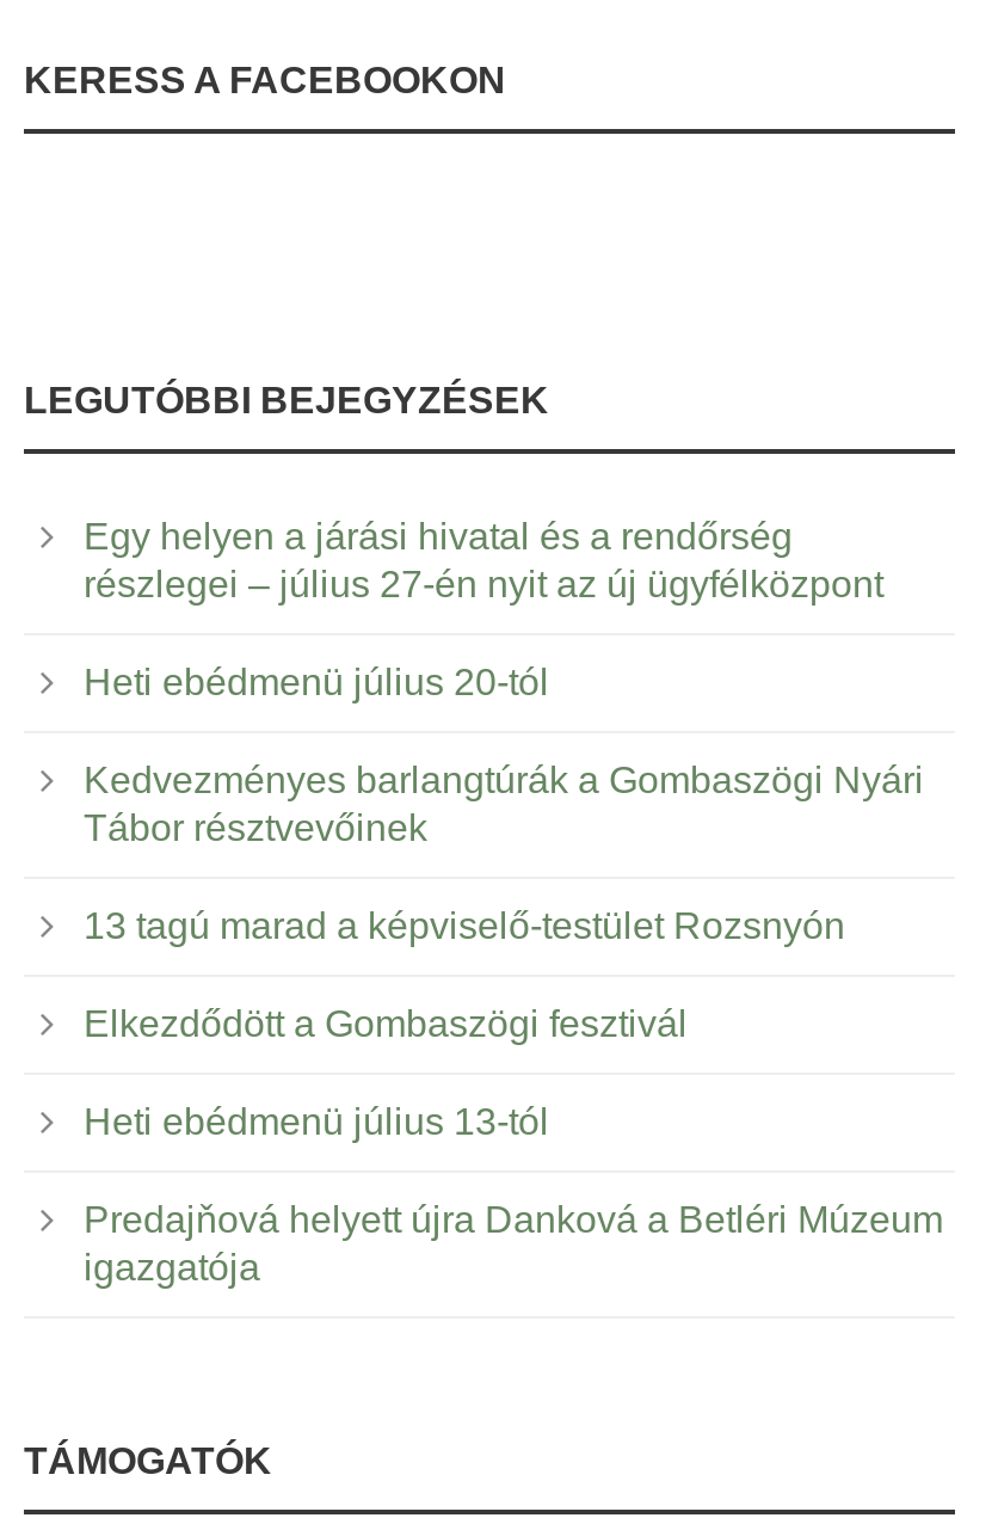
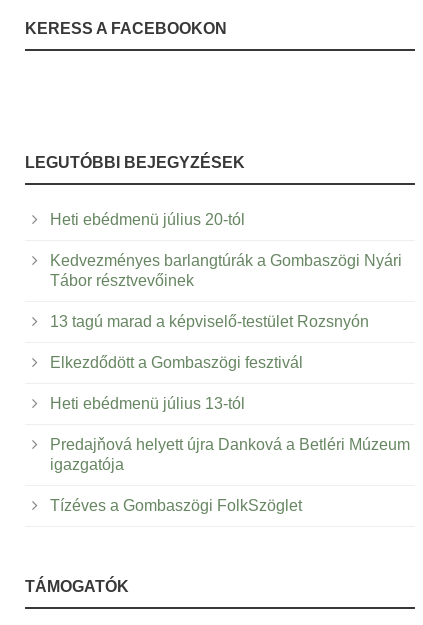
- Egy helyen a járási hivatal és a rendőrség
- részlegei – július 27-én nyit az új ügyfélközpont

moved up: Heti ebédmenü július 20-tól | Kedvezményes barlangtúrák a Gombaszögi Nyári | Tábor résztvevőinek | 13 tagú marad a képviselő-testület Rozsnyón | Elkezdődött a Gombaszögi fesztivál | Heti ebédmenü július 13-tól | Predajňová helyett újra Danková a Betléri Múzeum | igazgatója

+ Tízéves a Gombaszögi FolkSzöglet
